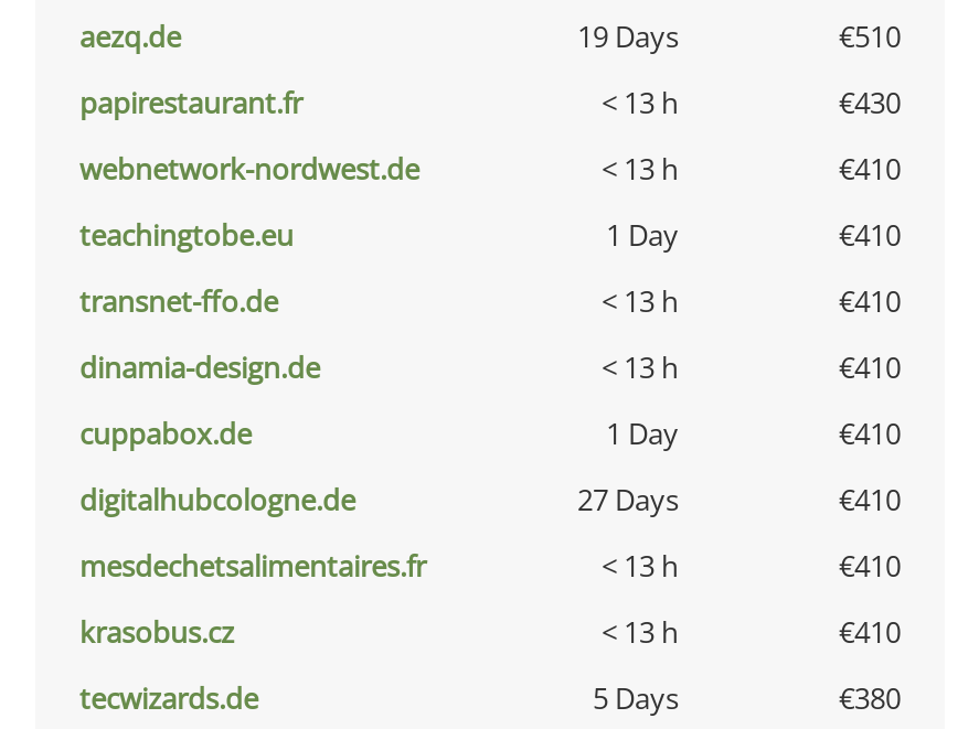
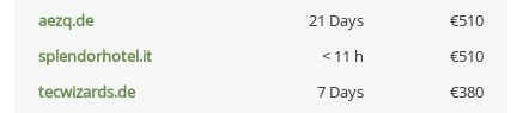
- 19 Days
+ 21 Days

- papirestaurant.fr
- < 13 h
- €430
- webnetwork-nordwest.de
- < 13 h
- €410
- teachingtobe.eu
- 1 Day
- €410
- transnet-ffo.de
- < 13 h
- €410
- dinamia-design.de
- < 13 h
- €410
- cuppabox.de
- 1 Day
- €410
- digitalhubcologne.de
- 27 Days
- €410
- mesdechetsalimentaires.fr
- < 13 h
- €410
- krasobus.cz
- < 13 h
- €410
+ splendorhotel.it
+ < 11 h
+ €510

- 5 Days
+ 7 Days
